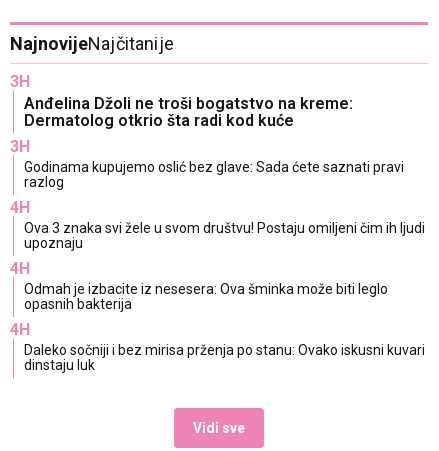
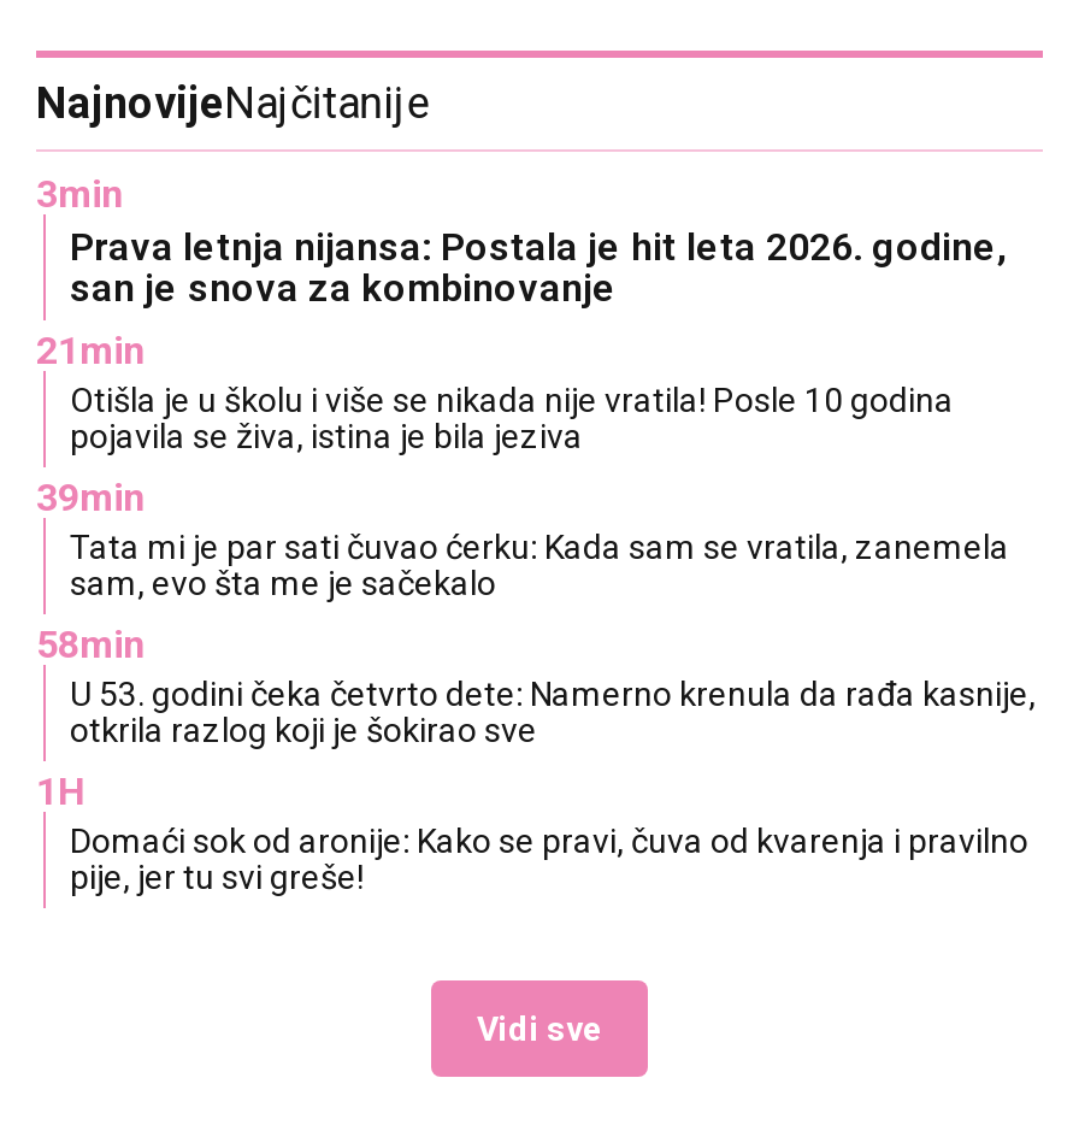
- 3H
- Anđelina Džoli ne troši bogatstvo na kreme:
- Dermatolog otkrio šta radi kod kuće
- 3H
- Godinama kupujemo oslić bez glave: Sada ćete saznati pravi
- razlog
- 4H
- Ova 3 znaka svi žele u svom društvu! Postaju omiljeni čim ih ljudi
- upoznaju
- 4H
- Odmah je izbacite iz nesesera: Ova šminka može biti leglo
- opasnih bakterija
- 4H
- Daleko sočniji i bez mirisa prženja po stanu: Ovako iskusni kuvari
- dinstaju luk
+ 3min
+ Prava letnja nijansa: Postala je hit leta 2026. godine,
+ san je snova za kombinovanje
+ 21min
+ Otišla je u školu i više se nikada nije vratila! Posle 10 godina
+ pojavila se živa, istina je bila jeziva
+ 39min
+ Tata mi je par sati čuvao ćerku: Kada sam se vratila, zanemela
+ sam, evo šta me je sačekalo
+ 58min
+ U 53. godini čeka četvrto dete: Namerno krenula da rađa kasnije,
+ otkrila razlog koji je šokirao sve
+ 1H
+ Domaći sok od aronije: Kako se pravi, čuva od kvarenja i pravilno
+ pije, jer tu svi greše!
